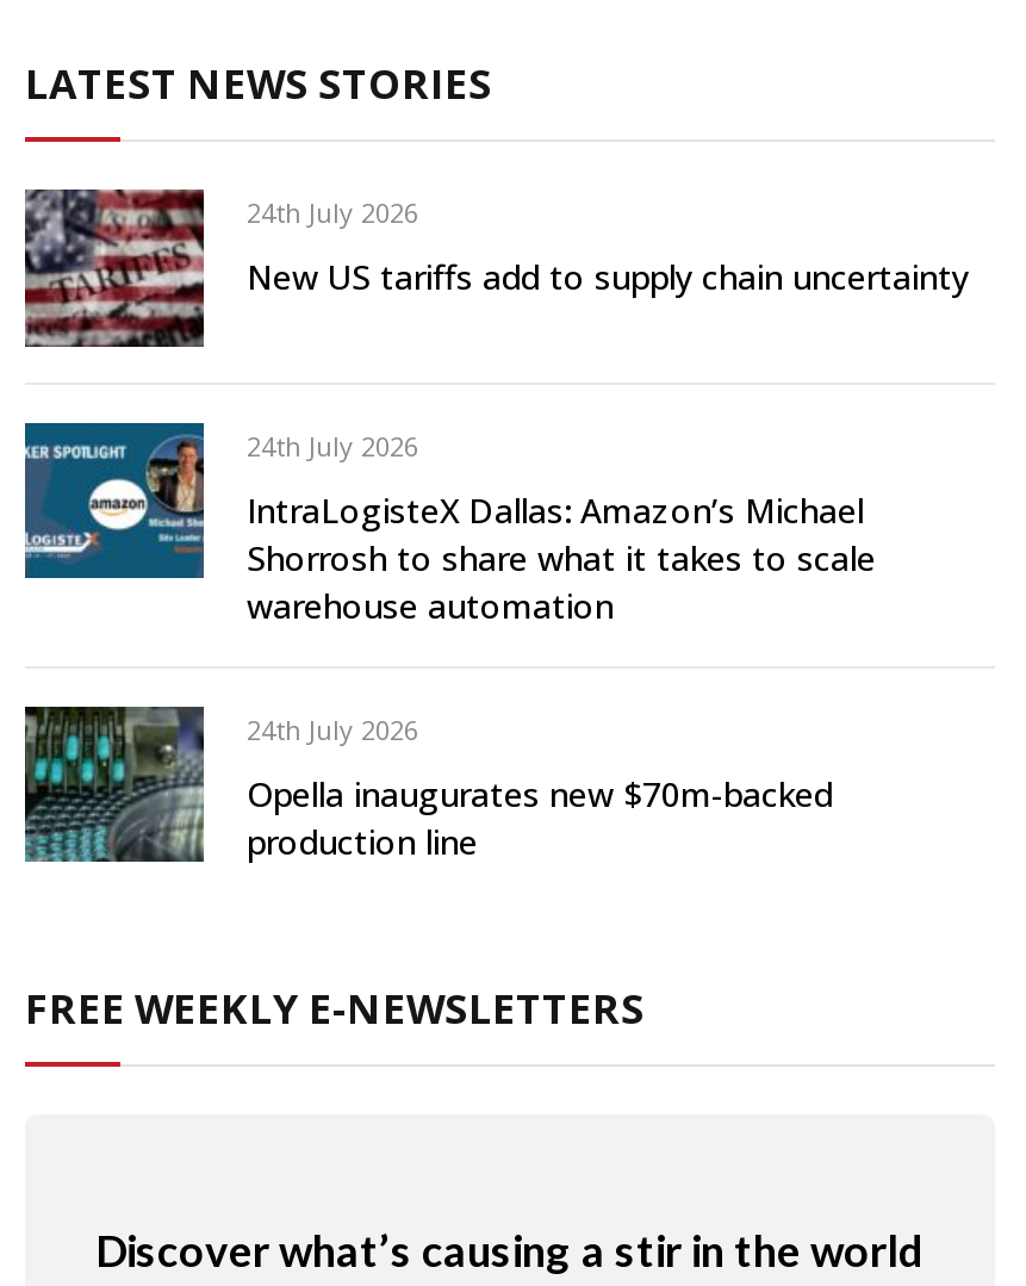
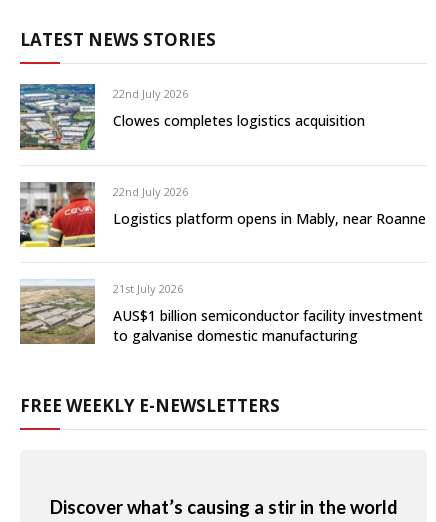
- [image]
- 24th July 2026
+ [image]
+ 22nd July 2026

- New US tariffs add to supply chain uncertainty
+ Clowes completes logistics acquisition

- [image]
- 24th July 2026
+ [image]
+ 22nd July 2026

- IntraLogisteX Dallas: Amazon’s Michael
- Shorrosh to share what it takes to scale
- warehouse automation
+ Logistics platform opens in Mably, near Roanne

- [image]
- 24th July 2026
+ [image]
+ 21st July 2026

- Opella inaugurates new $70m-backed
- production line
+ AUS$1 billion semiconductor facility investment
+ to galvanise domestic manufacturing
